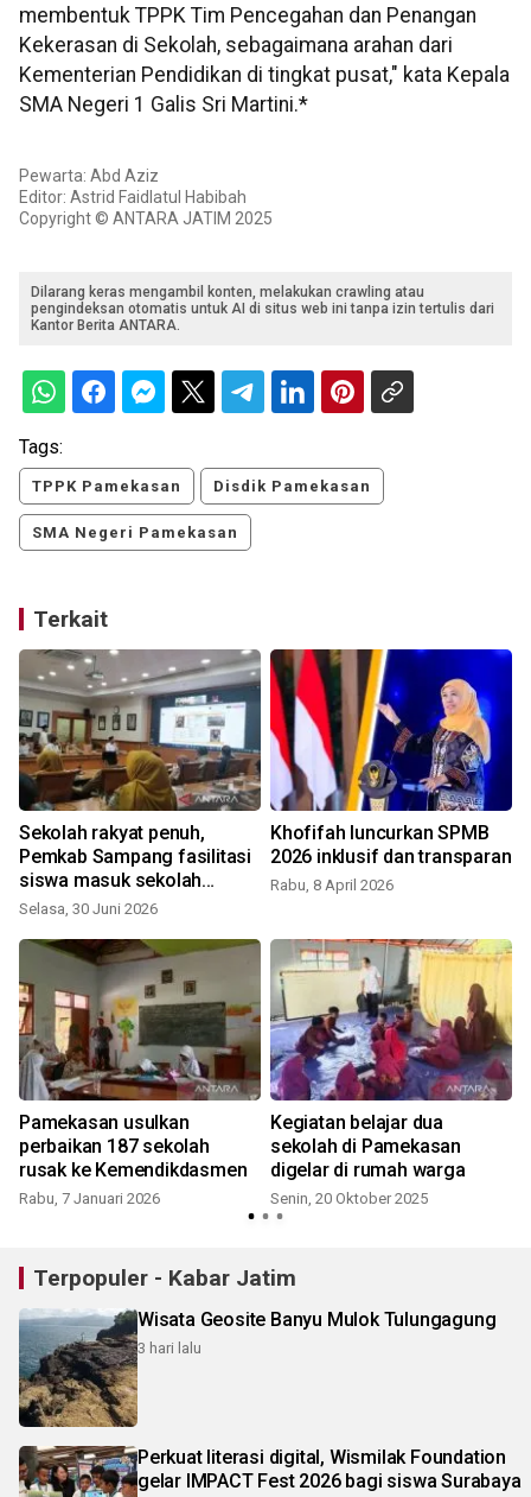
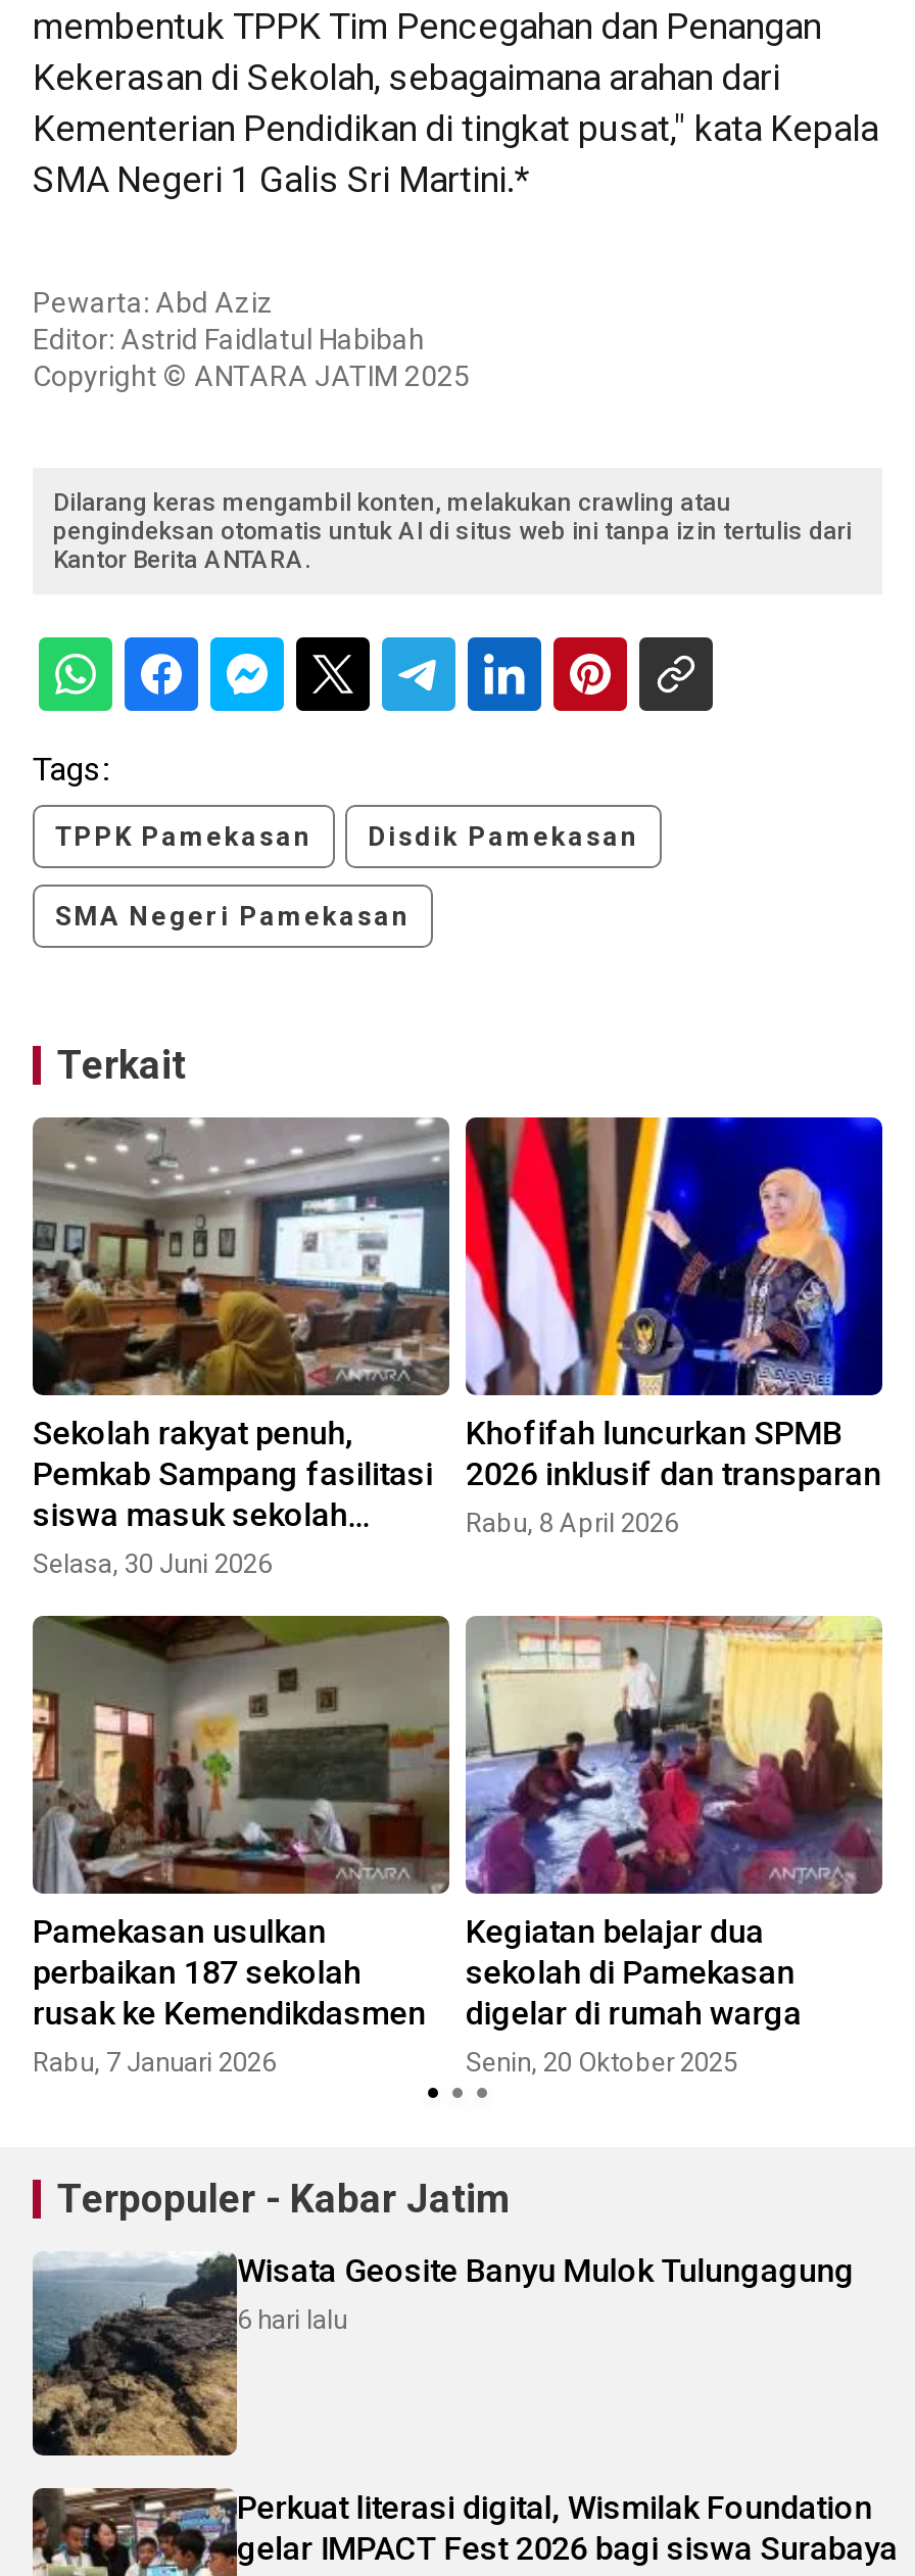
- 3 hari lalu
+ 6 hari lalu
